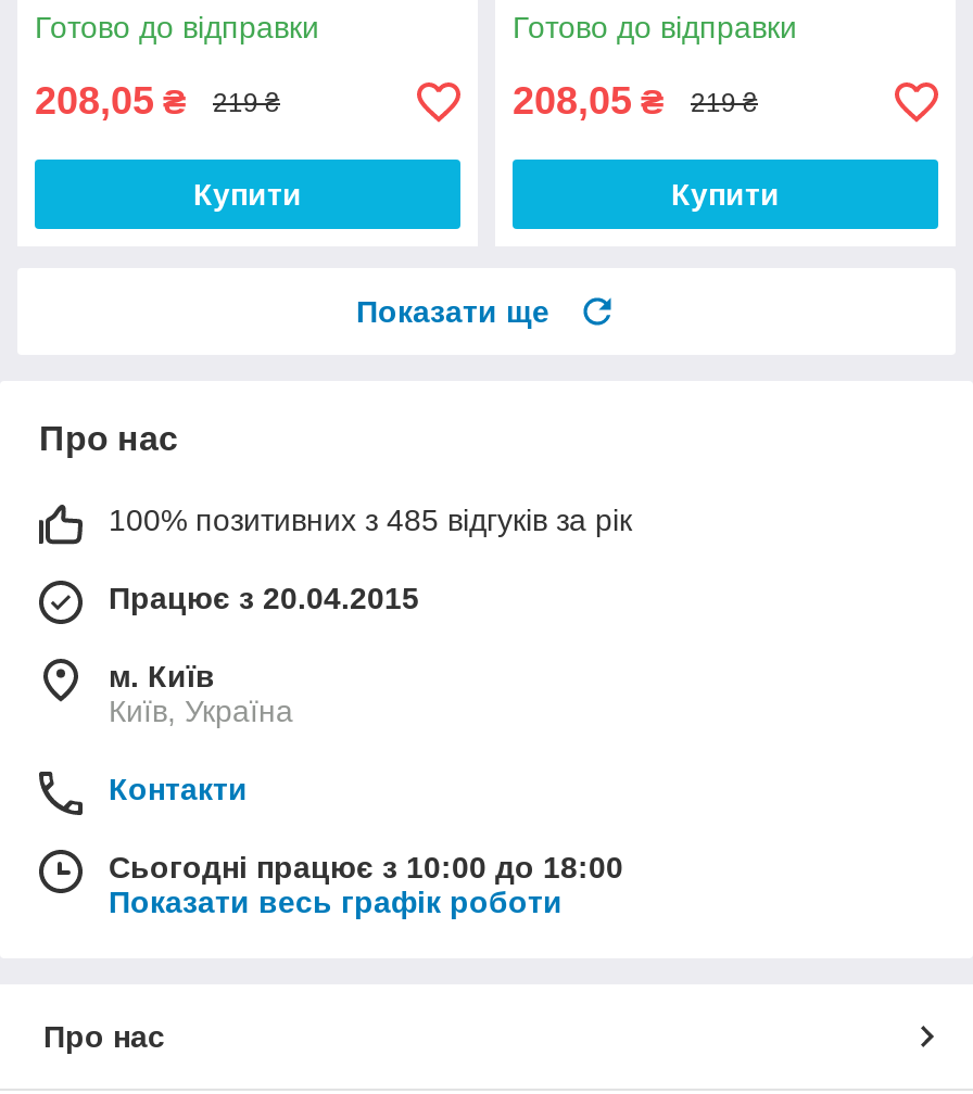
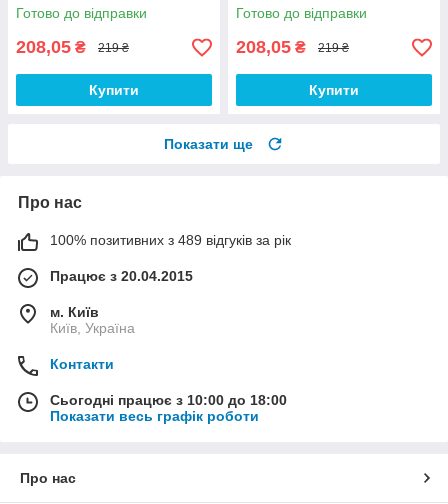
- 100% позитивних з 485 відгуків за рік
+ 100% позитивних з 489 відгуків за рік
